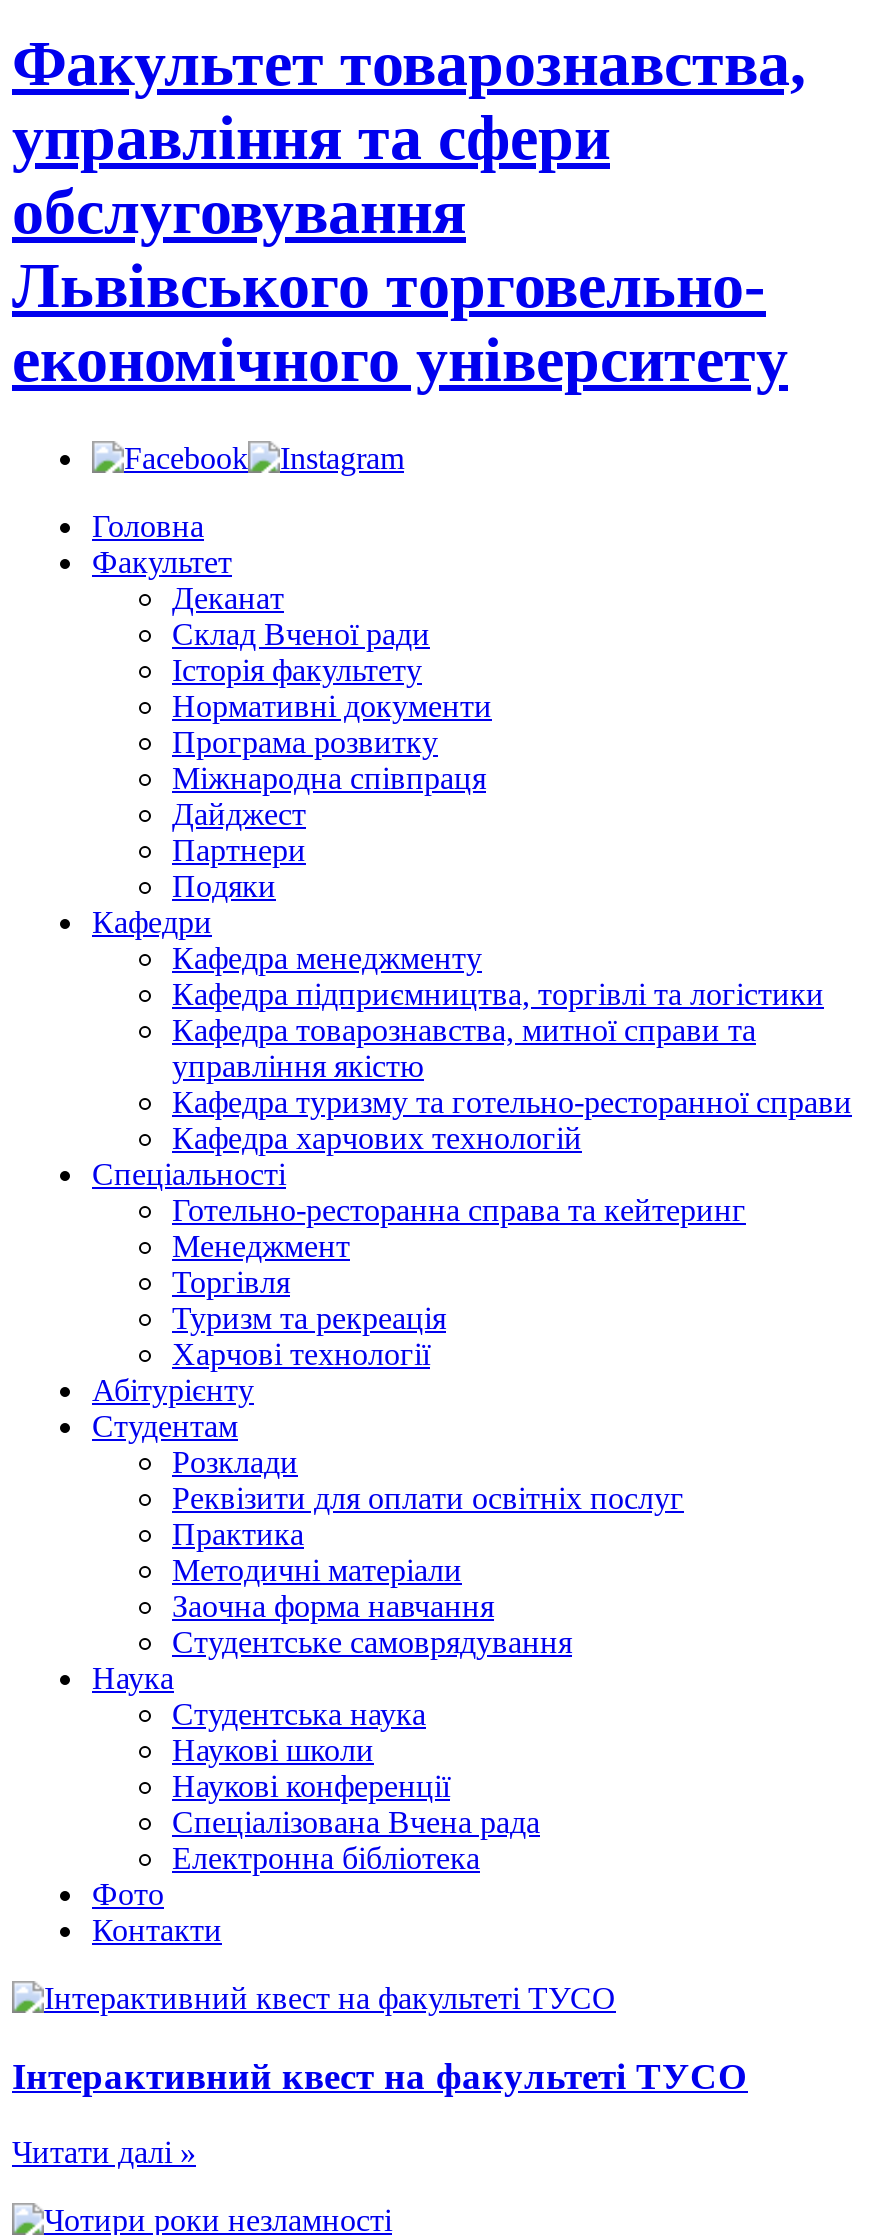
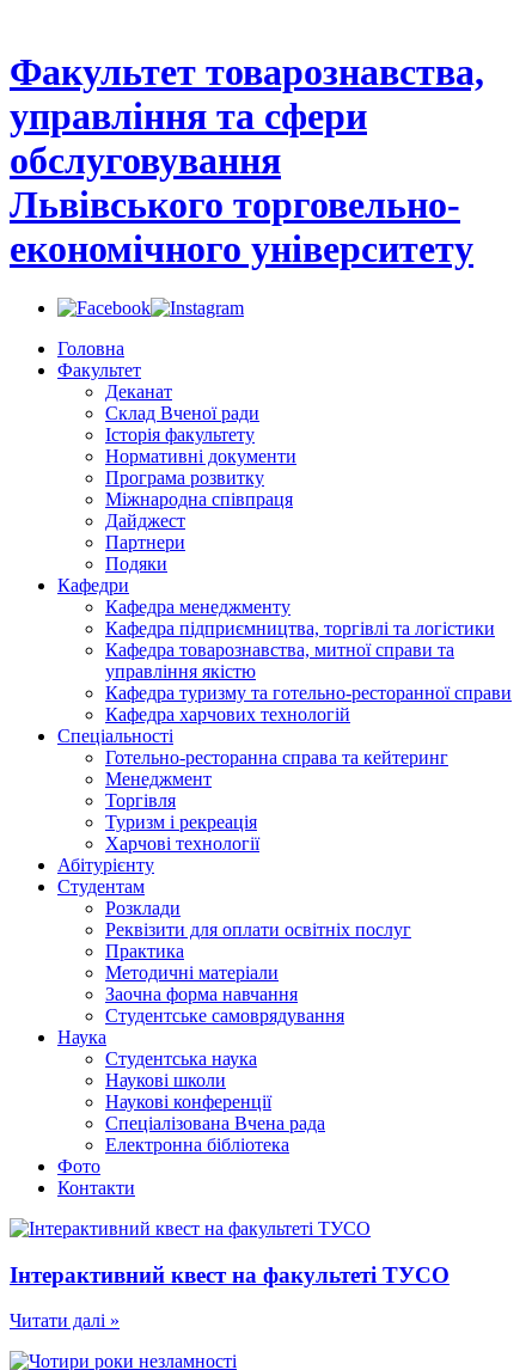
- Туризм та рекреація
+ Туризм і рекреація
